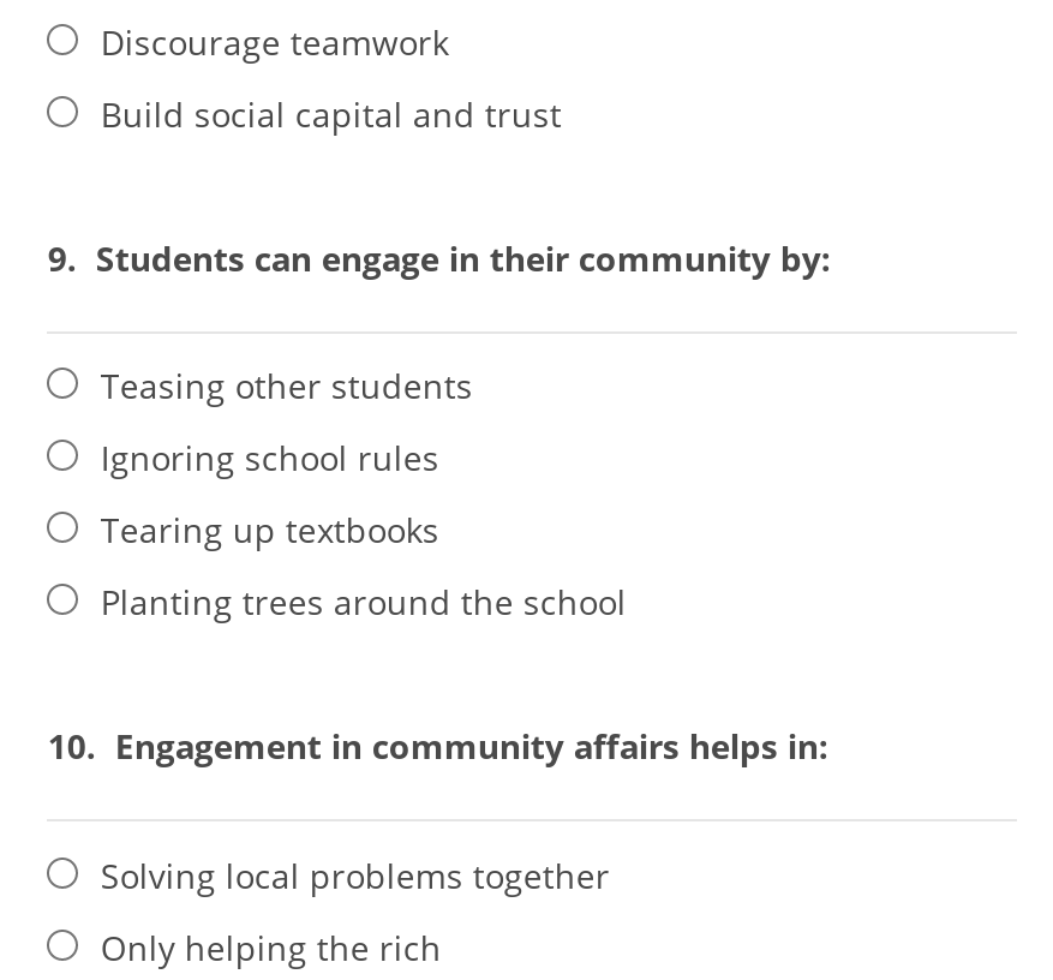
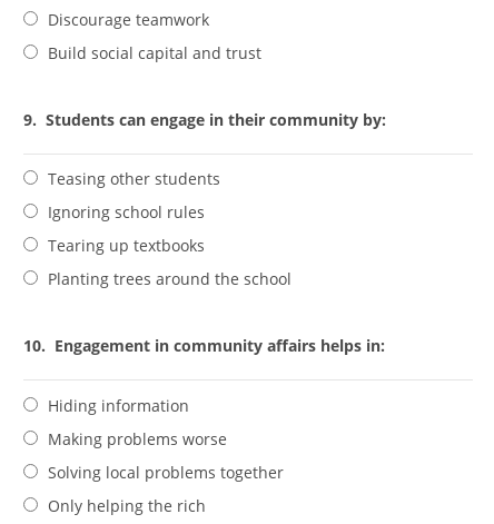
+ Hiding information
+ Making problems worse
